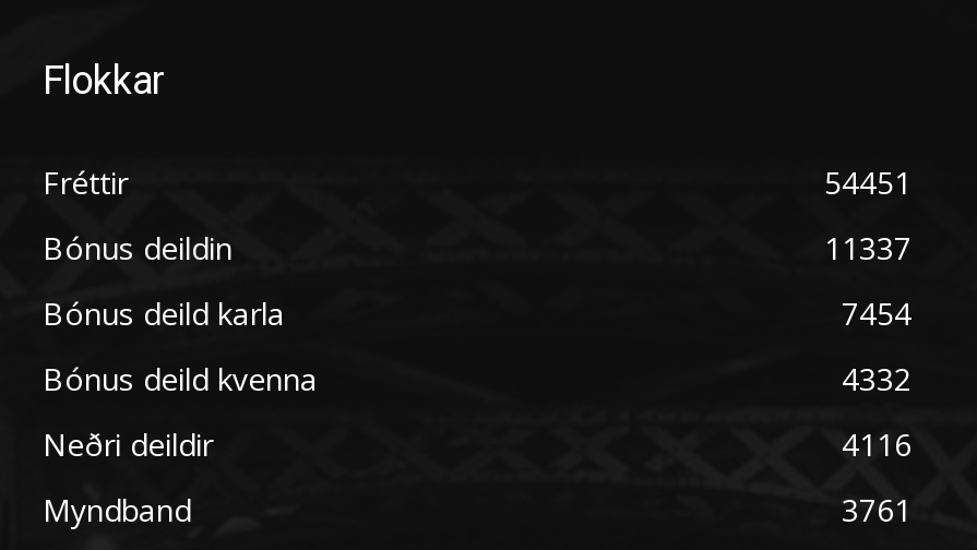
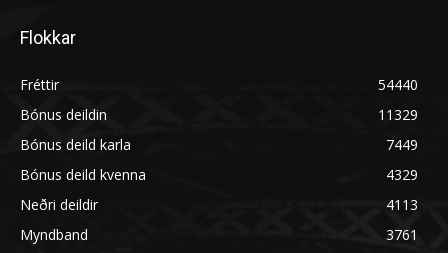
- 54451
+ 54440

- 11337
+ 11329

- 7454
+ 7449

- 4332
+ 4329

- 4116
+ 4113
